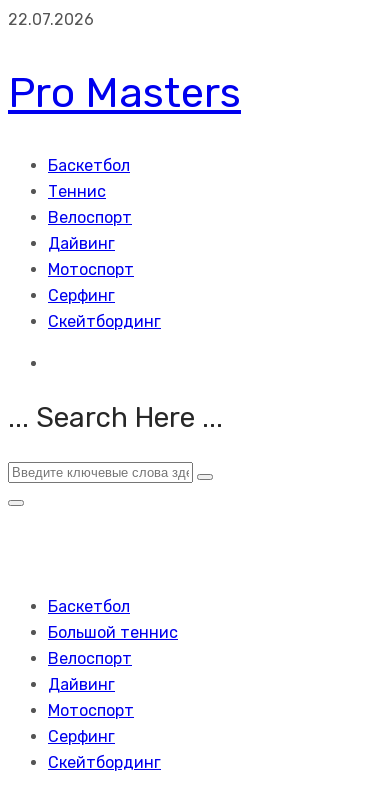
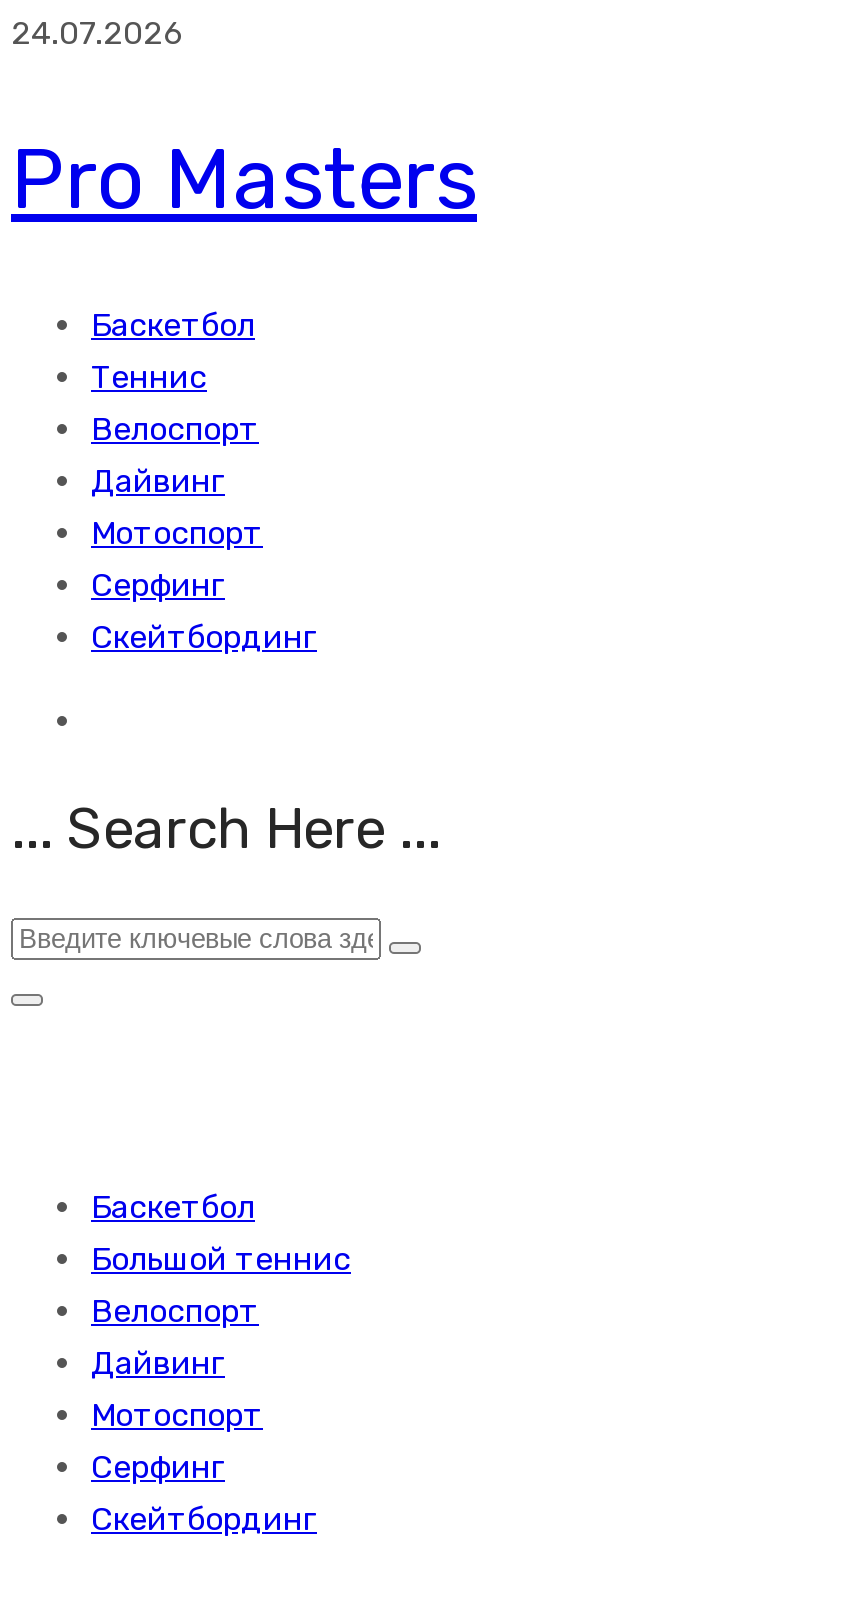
- 22.07.2026
+ 24.07.2026
